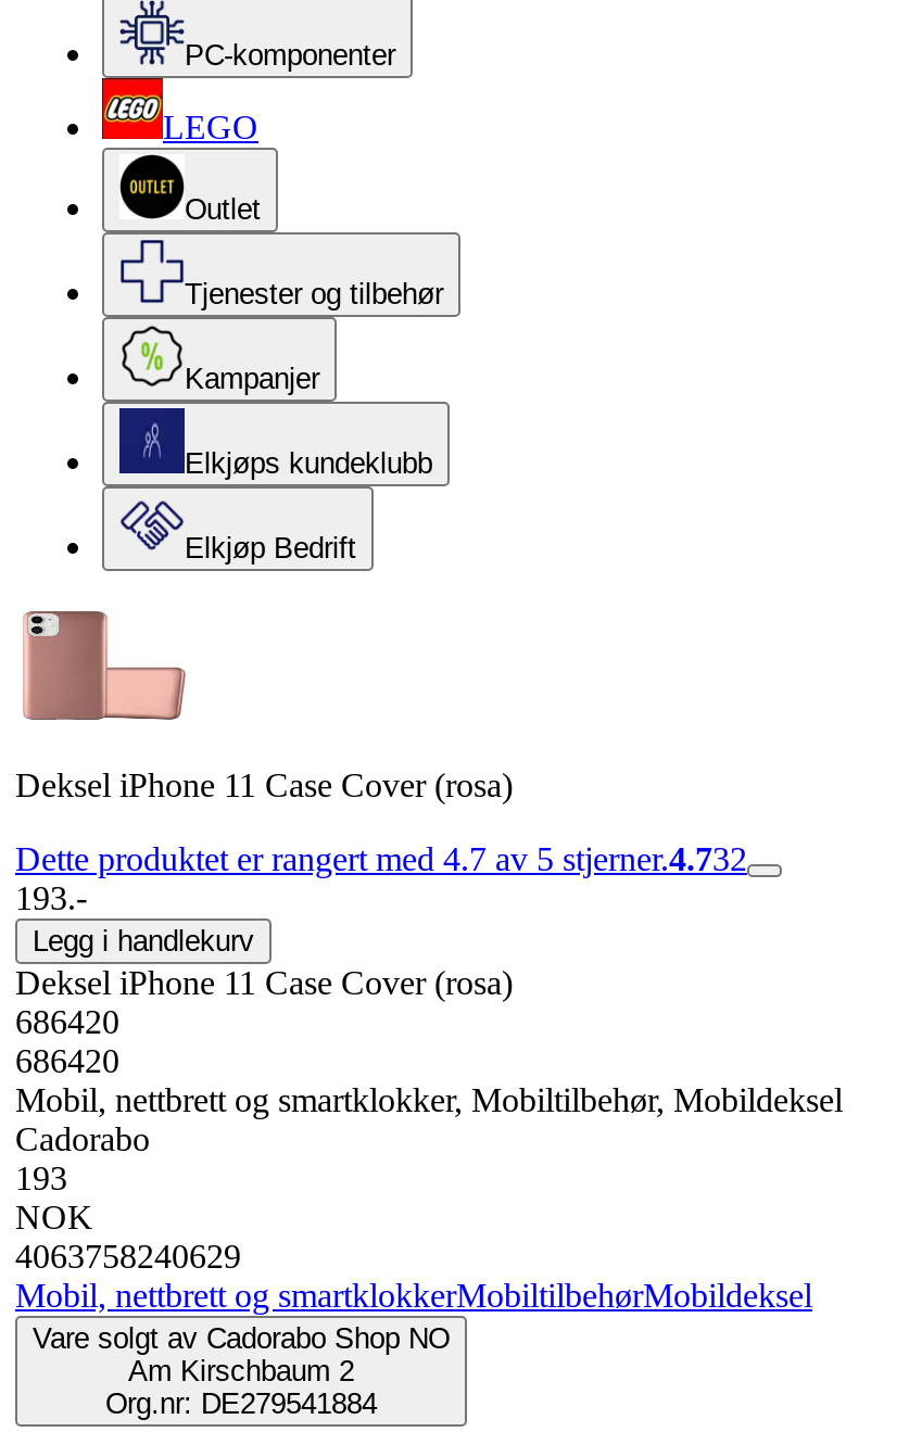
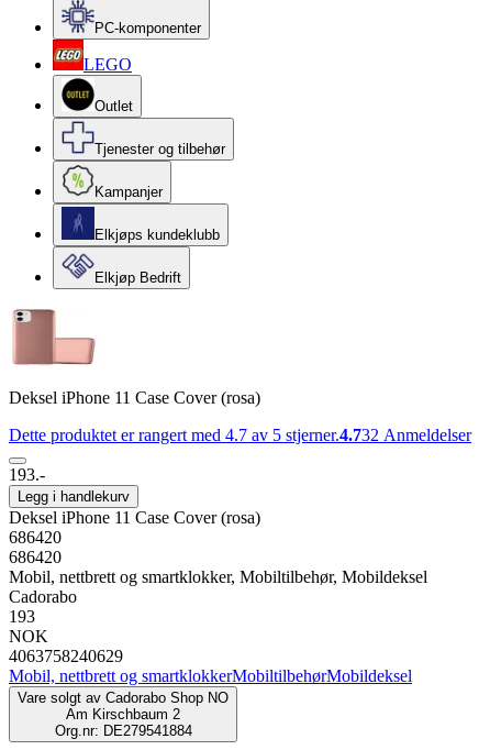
- Dette produktet er rangert med 4.7 av 5 stjerner.4.732
+ Dette produktet er rangert med 4.7 av 5 stjerner.4.732 Anmeldelser
